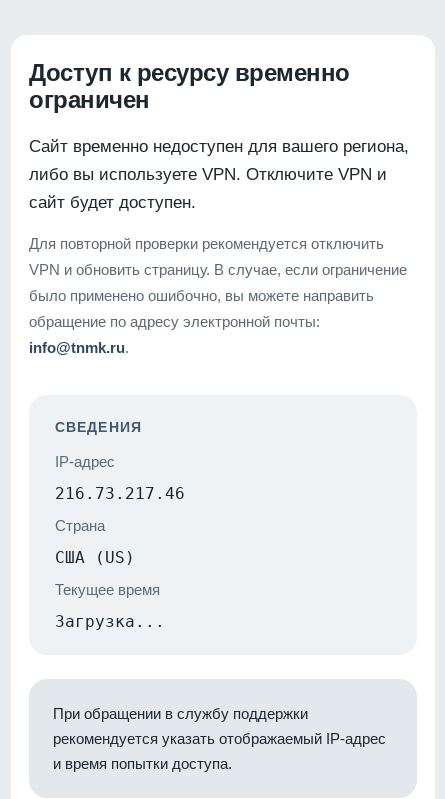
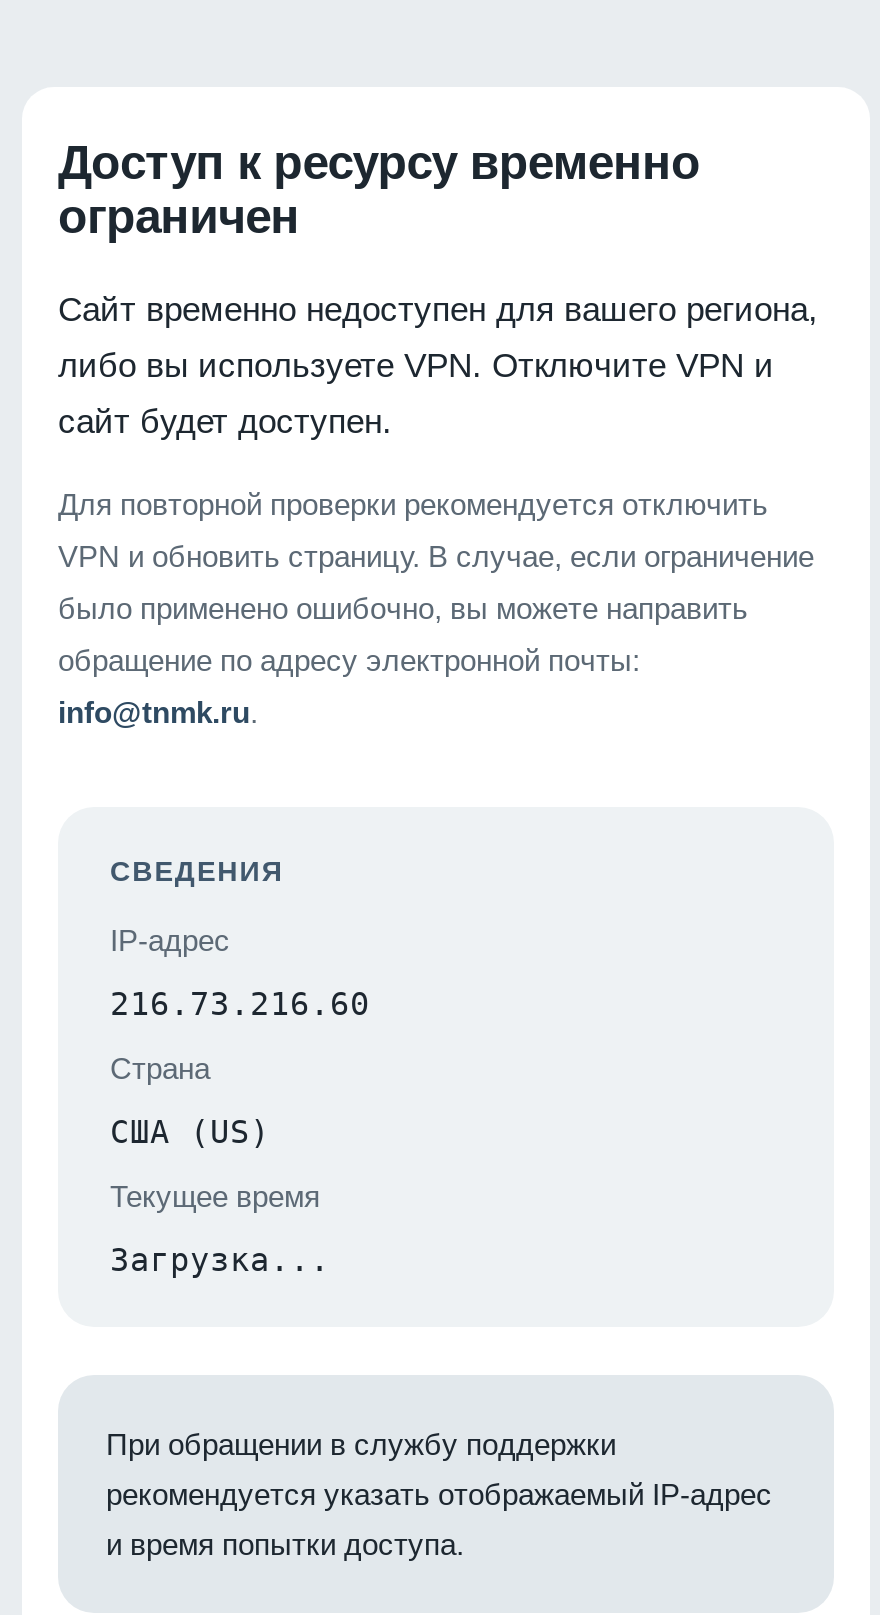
- 216.73.217.46
+ 216.73.216.60
